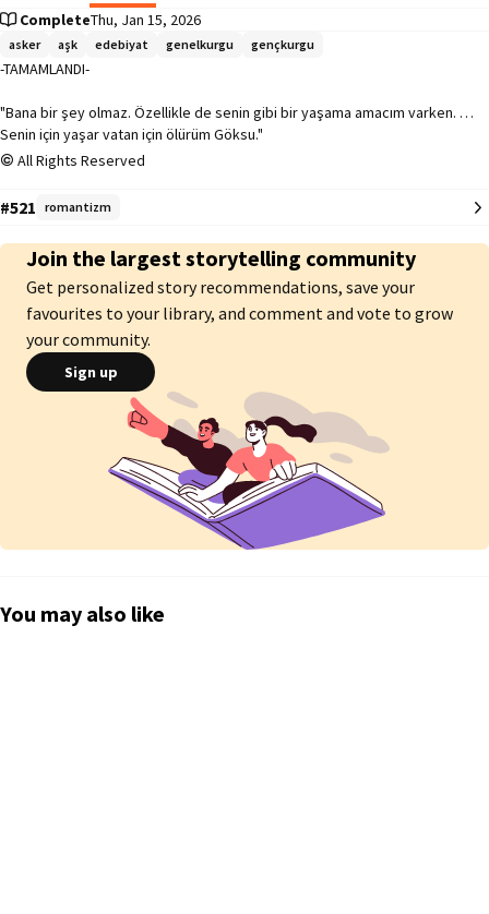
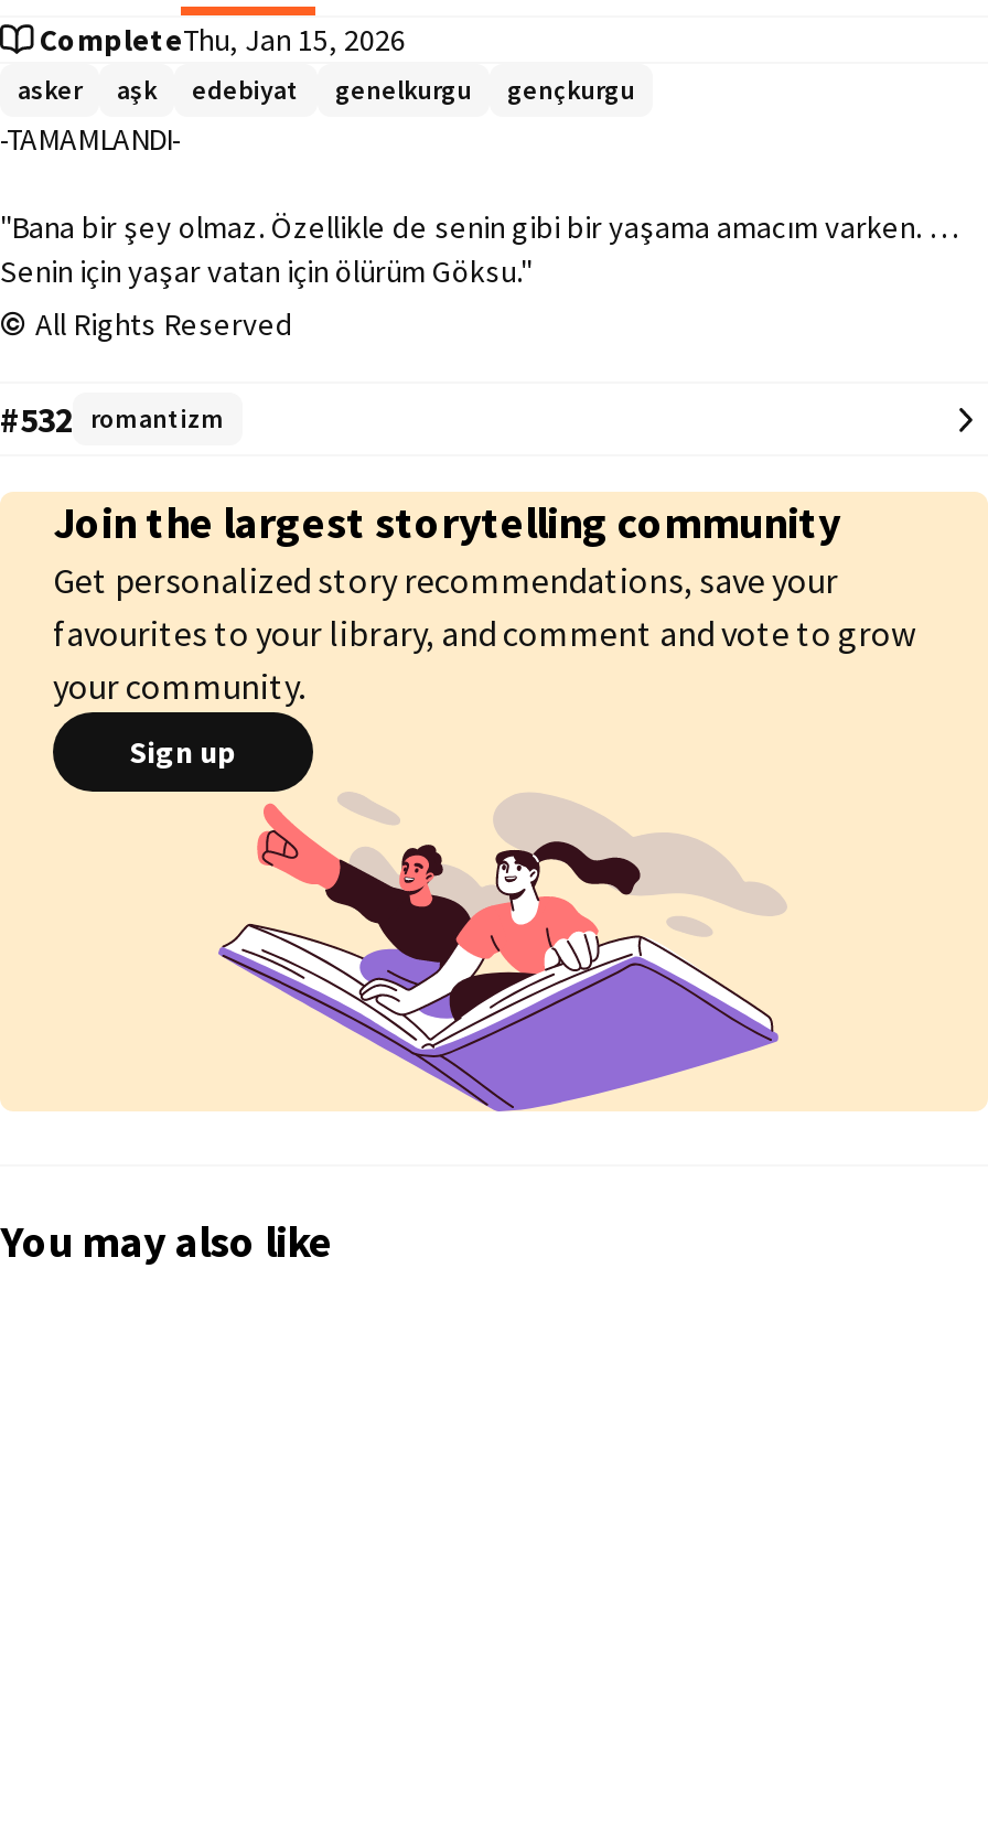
- #521 romantizm
+ #532 romantizm
